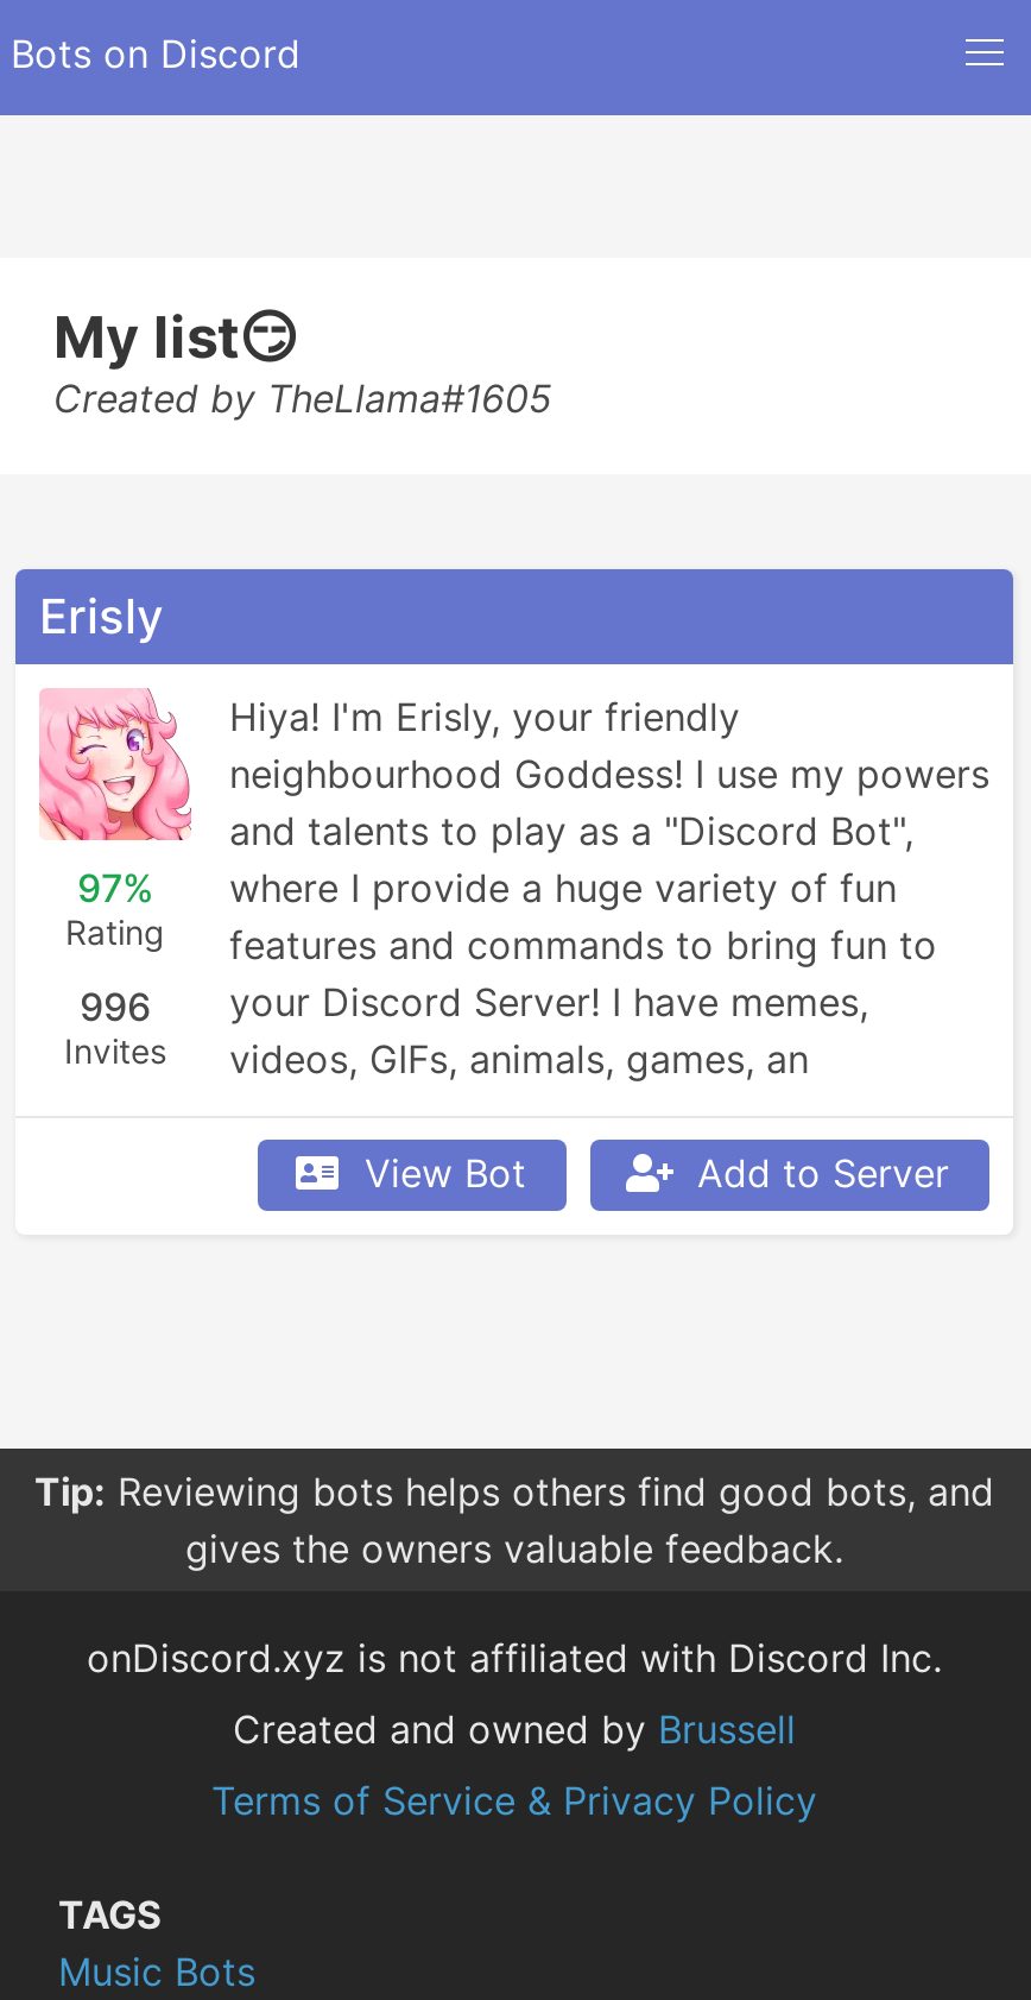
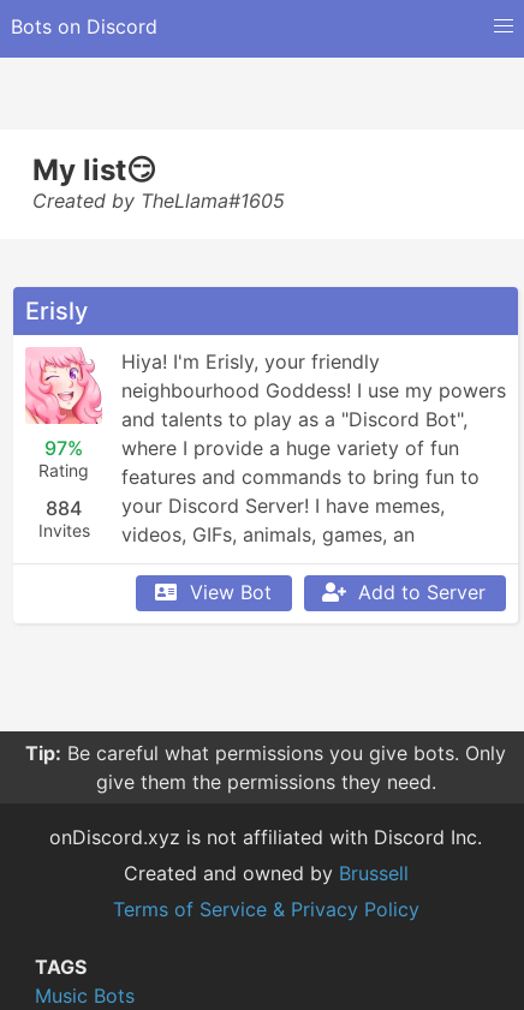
- 996 your Discord Server! I have memes,
+ 884 your Discord Server! I have memes,

- Tip: Reviewing bots helps others find good bots, and
- gives the owners valuable feedback.
+ Tip: Be careful what permissions you give bots. Only
+ give them the permissions they need.
